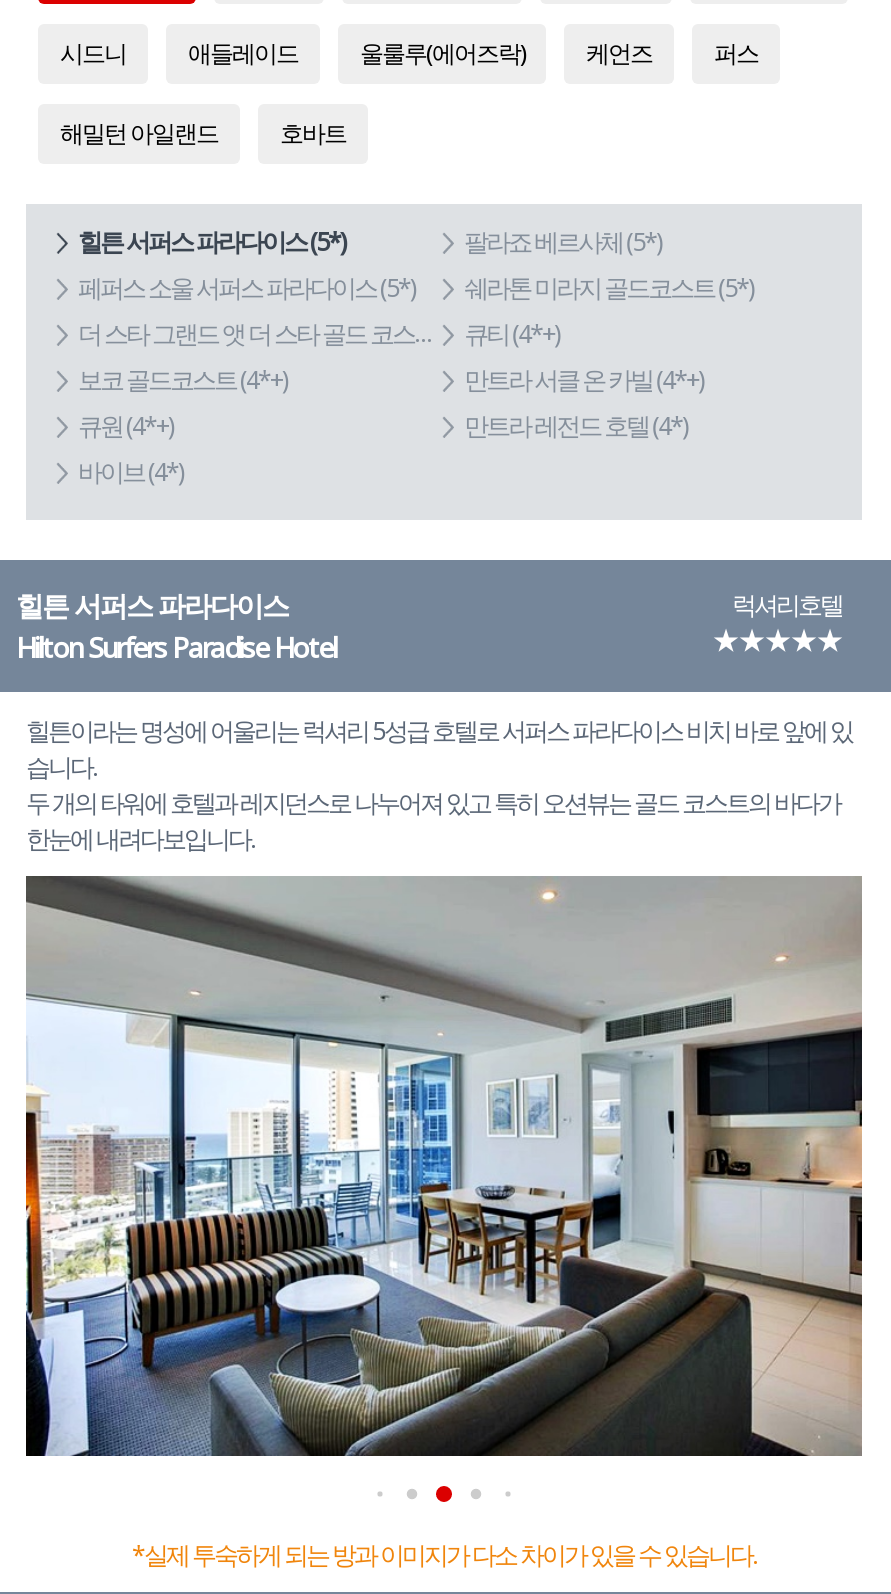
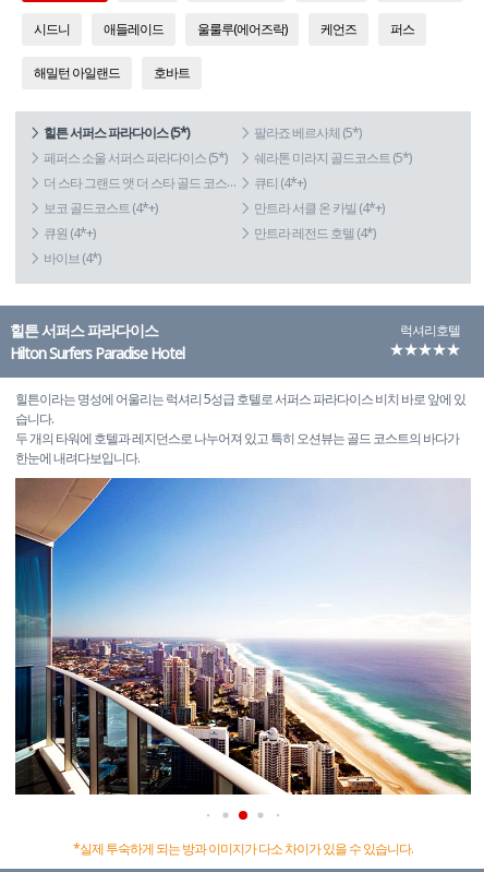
- [image]
+ [image]
